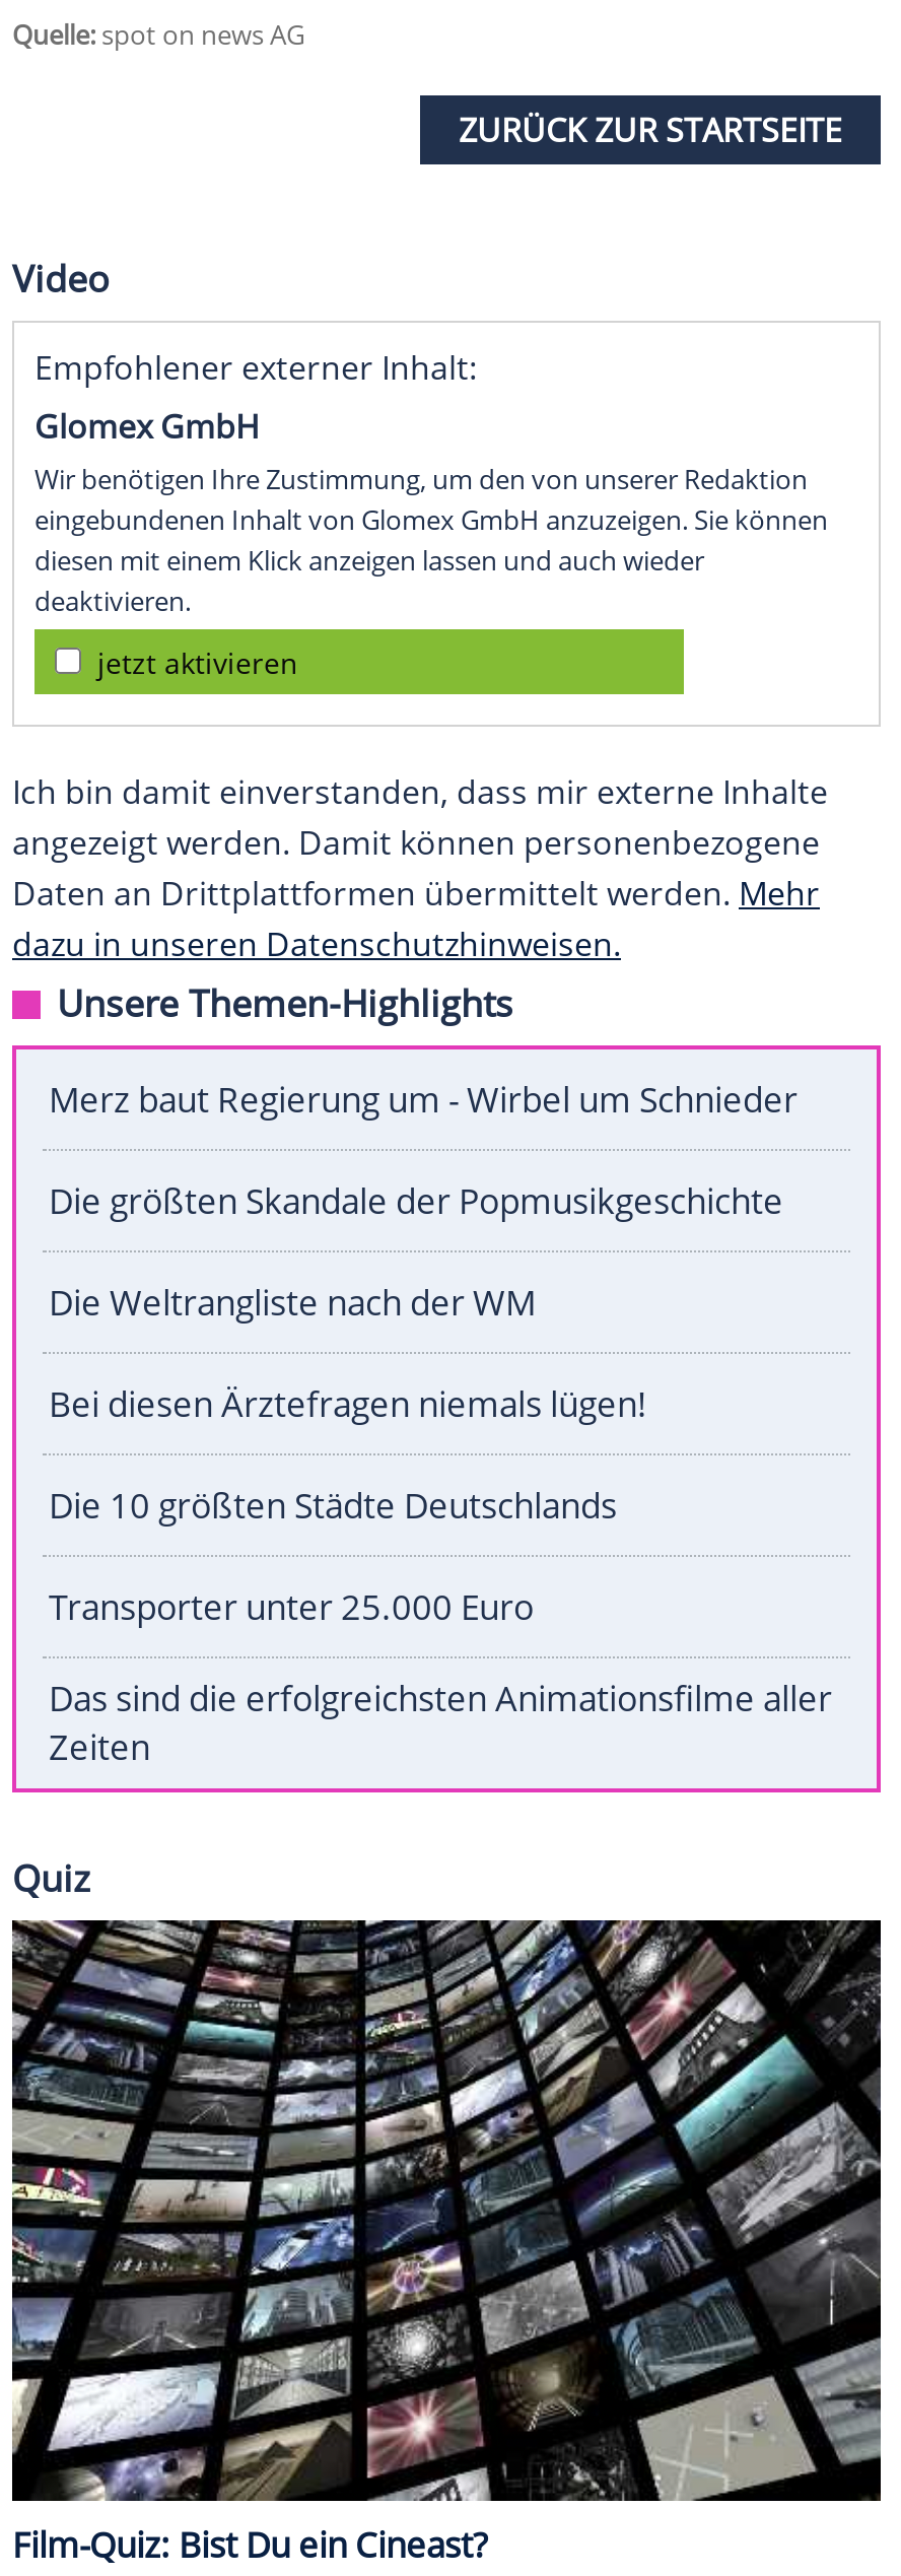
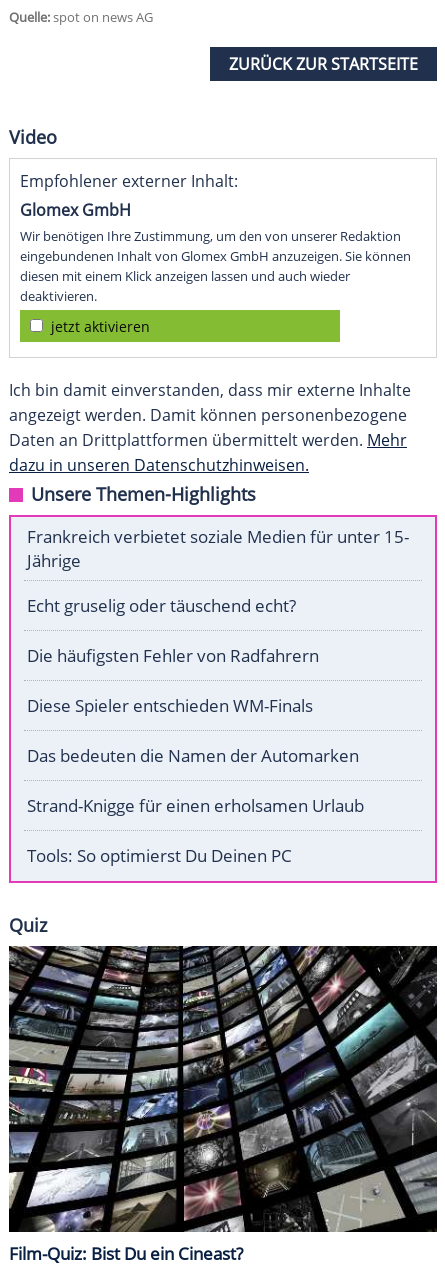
- Merz baut Regierung um - Wirbel um Schnieder
+ Frankreich verbietet soziale Medien für unter 15-
+ Jährige

- Die größten Skandale der Popmusikgeschichte
+ Echt gruselig oder täuschend echt?

- Die Weltrangliste nach der WM
+ Die häufigsten Fehler von Radfahrern

- Bei diesen Ärztefragen niemals lügen!
+ Diese Spieler entschieden WM-Finals

- Die 10 größten Städte Deutschlands
+ Das bedeuten die Namen der Automarken

- Transporter unter 25.000 Euro
+ Strand-Knigge für einen erholsamen Urlaub

- Das sind die erfolgreichsten Animationsfilme aller
- Zeiten
+ Tools: So optimierst Du Deinen PC
